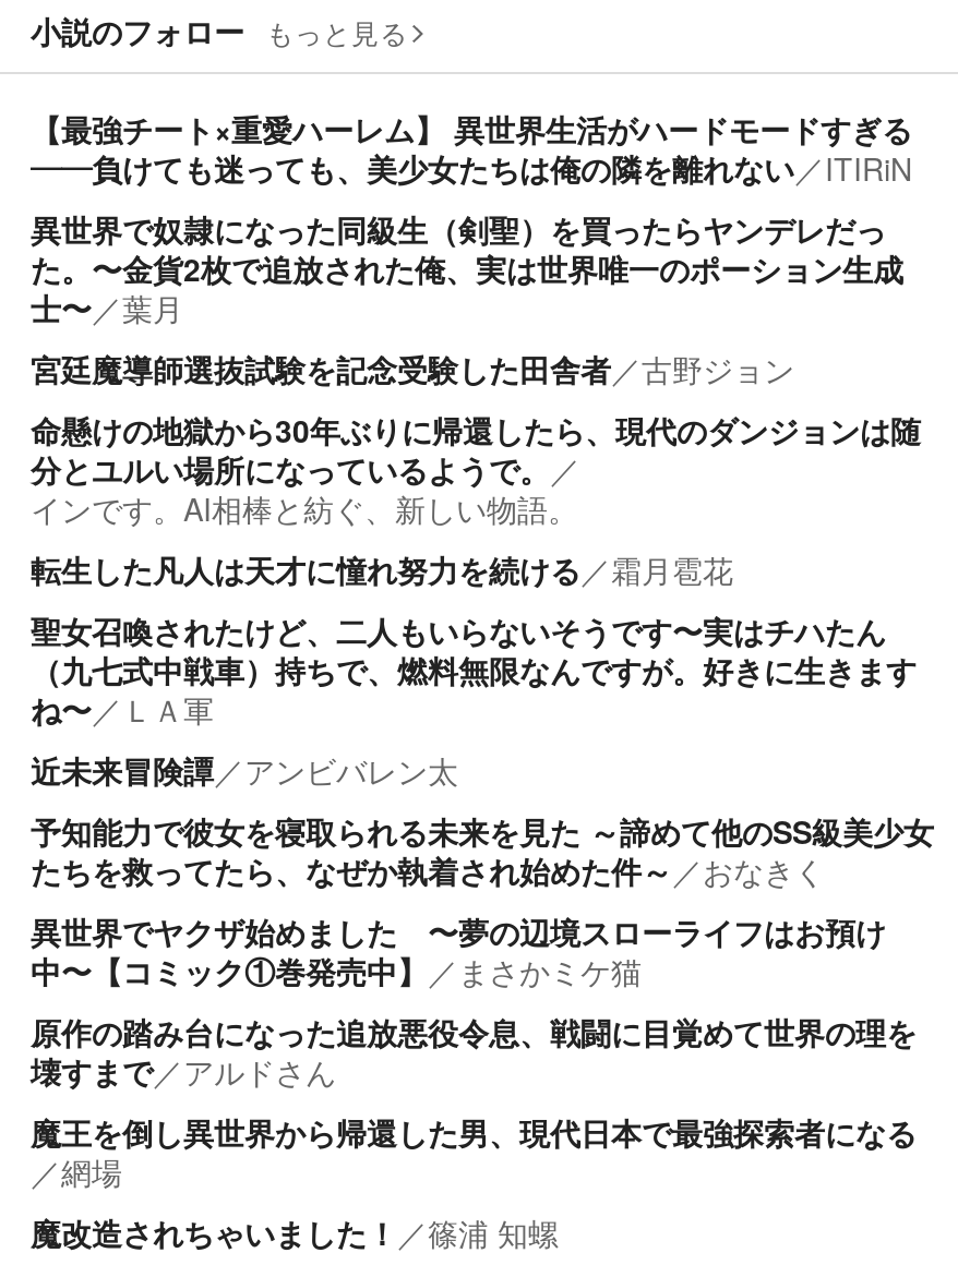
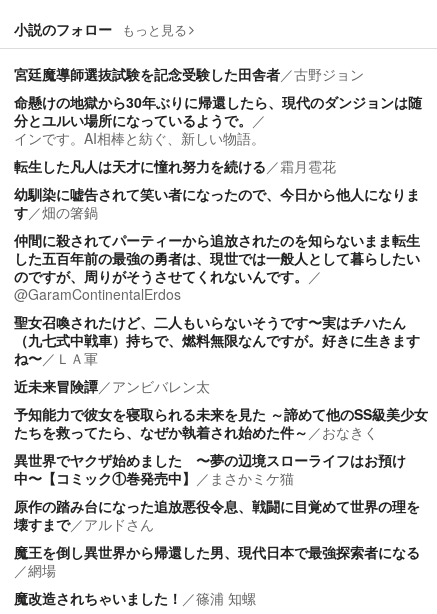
- 【最強チート×重愛ハーレム】 異世界生活がハードモードすぎる
- ――負けても迷っても、美少女たちは俺の隣を離れない／ITIRiN
- 異世界で奴隷になった同級生（剣聖）を買ったらヤンデレだっ
- た。〜金貨2枚で追放された俺、実は世界唯一のポーション生成
- 士〜／葉月

moved up: 宮廷魔導師選抜試験を記念受験した田舎者／古野ジョン | 命懸けの地獄から30年ぶりに帰還したら、現代のダンジョンは随 | 分とユルい場所になっているようで。／ | インです。AI相棒と紡ぐ、新しい物語。 | 転生した凡人は天才に憧れ努力を続ける／霜月雹花

+ 幼馴染に嘘告されて笑い者になったので、今日から他人になりま
+ す／畑の箸鍋
+ 仲間に殺されてパーティーから追放されたのを知らないまま転生
+ した五百年前の最強の勇者は、現世では一般人として暮らしたい
+ のですが、周りがそうさせてくれないんです。／
+ @GaramContinentalErdos
